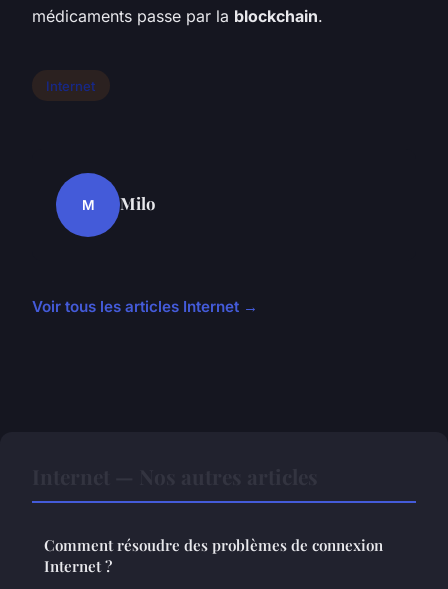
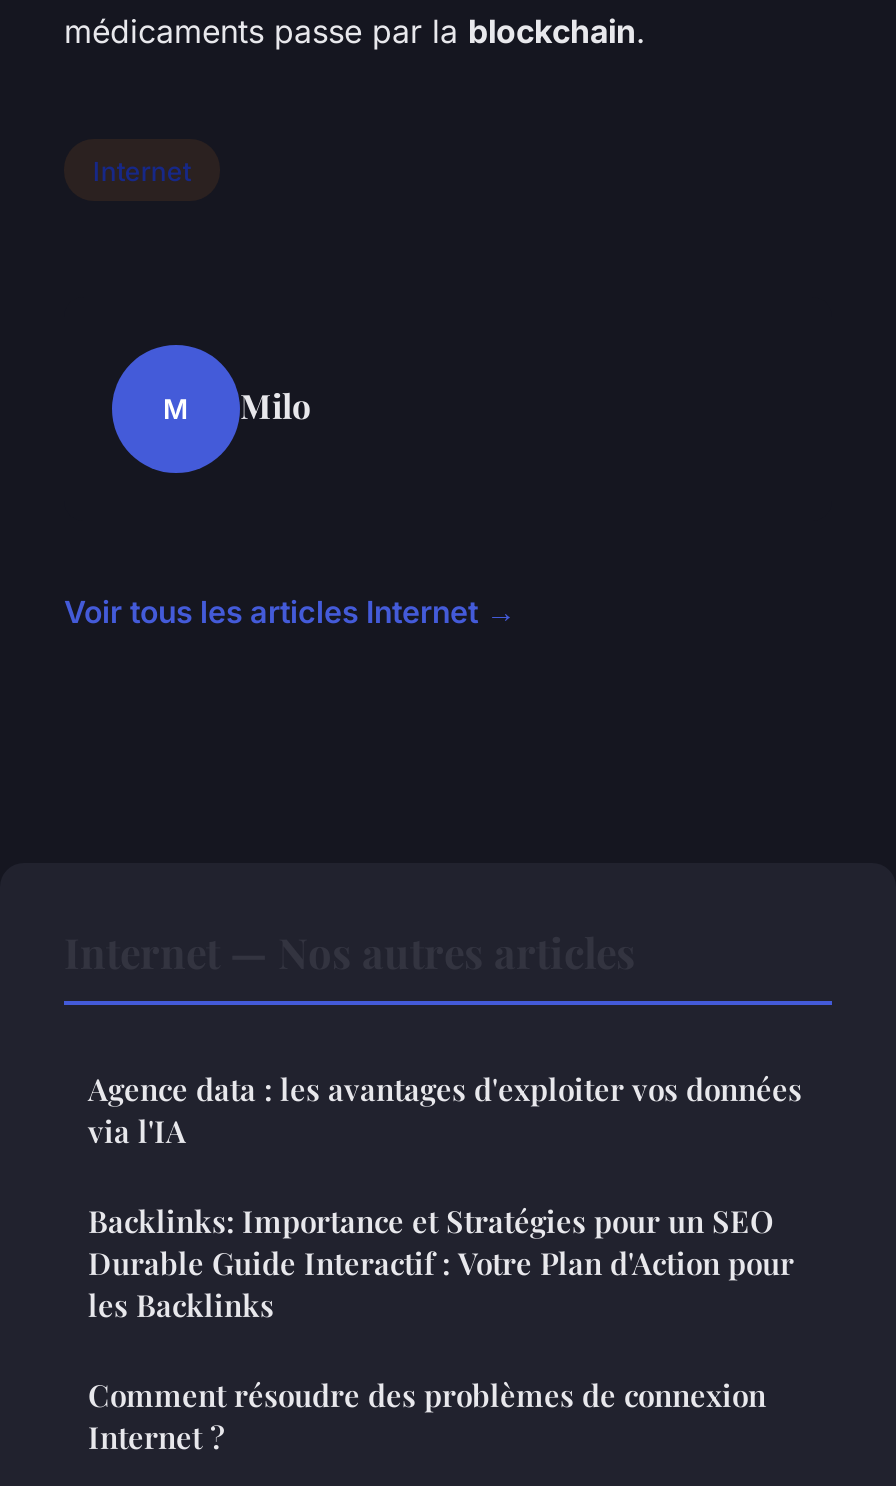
+ Agence data : les avantages d'exploiter vos données
+ via l'IA
+ Backlinks: Importance et Stratégies pour un SEO
+ Durable Guide Interactif : Votre Plan d'Action pour
+ les Backlinks
